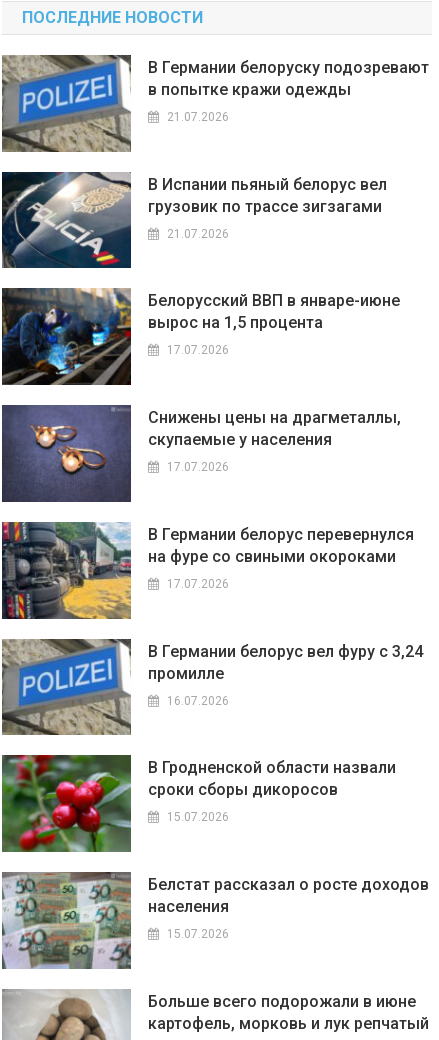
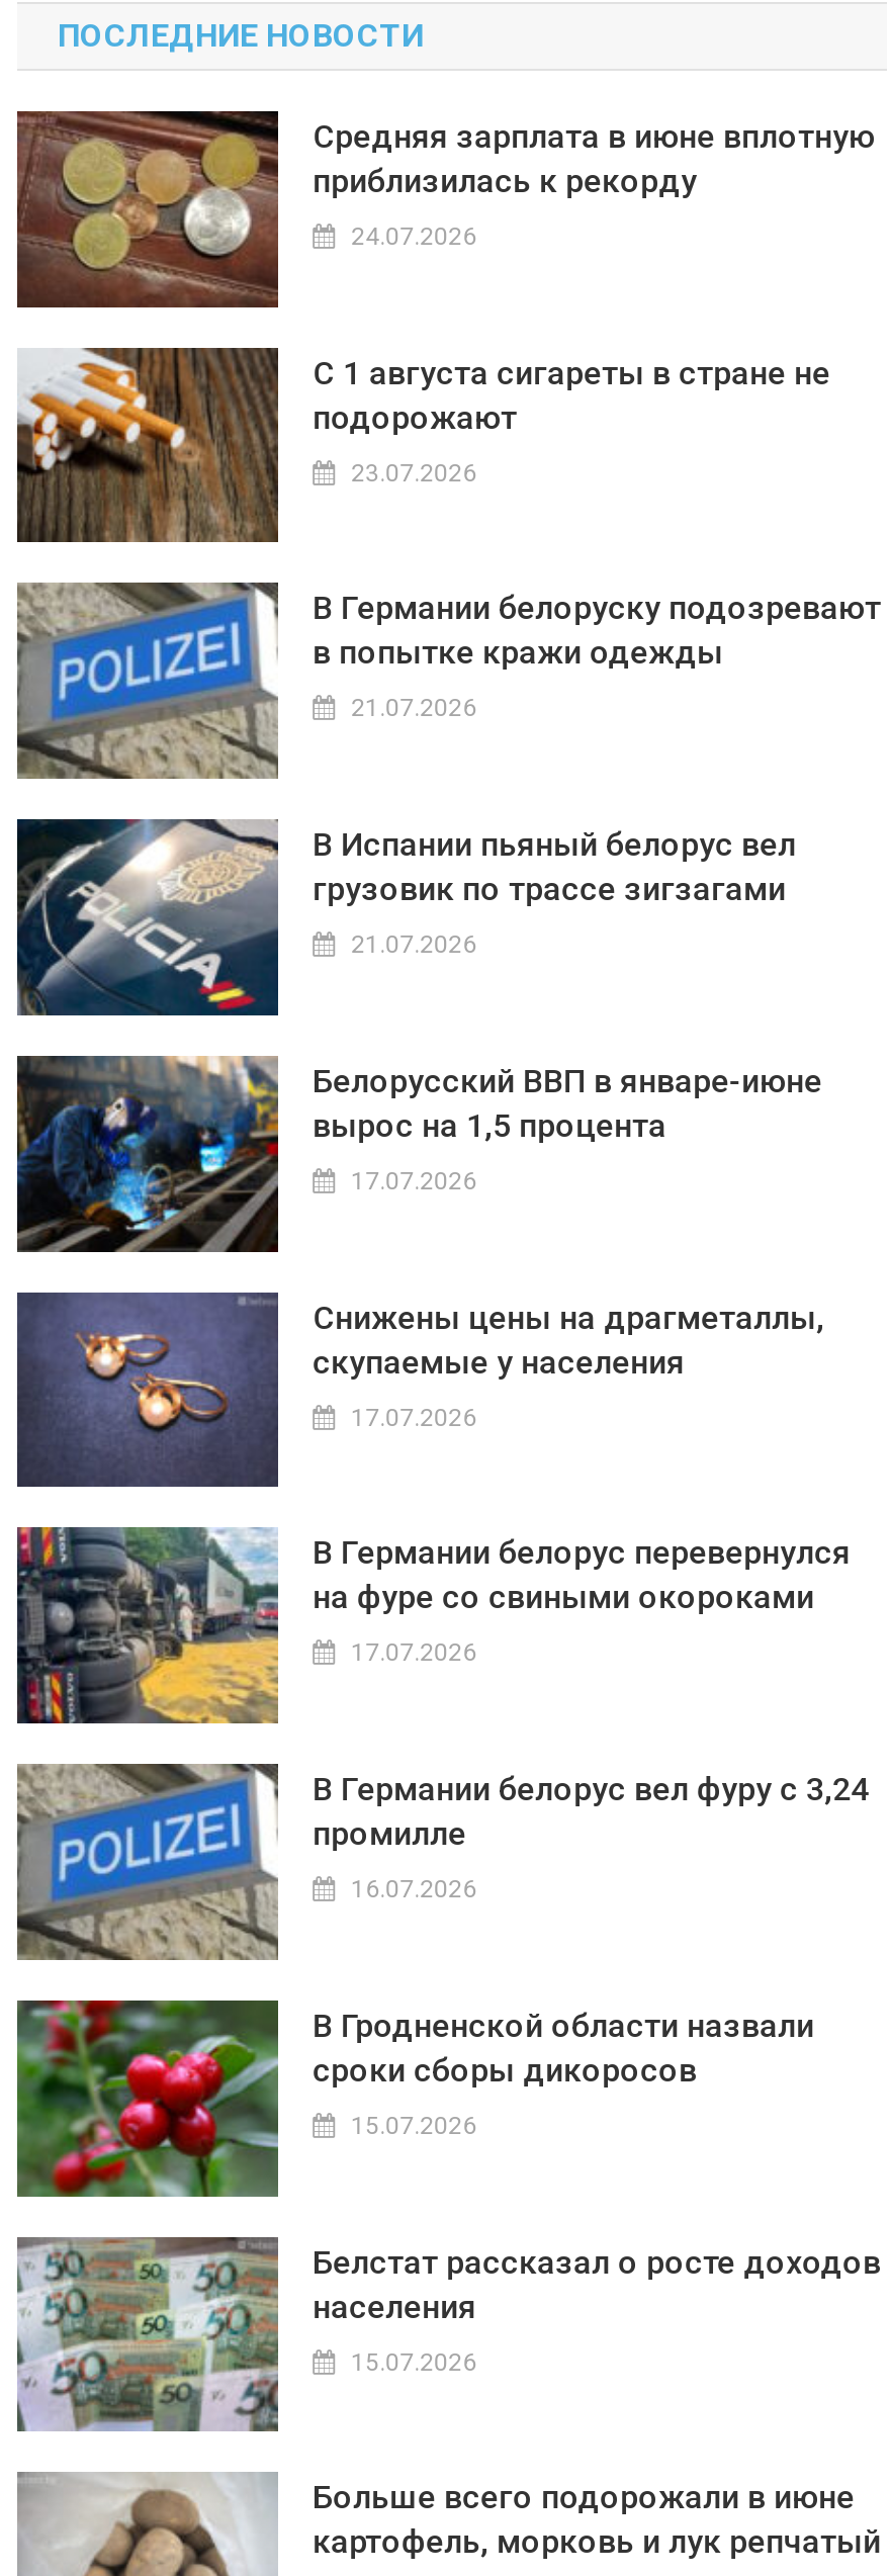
+ [image]
+ С 1 августа сигареты в стране не
+ подорожают
+ 23.07.2026

+ [image]
+ Средняя зарплата в июне вплотную
+ приблизилась к рекорду
+ 24.07.2026
